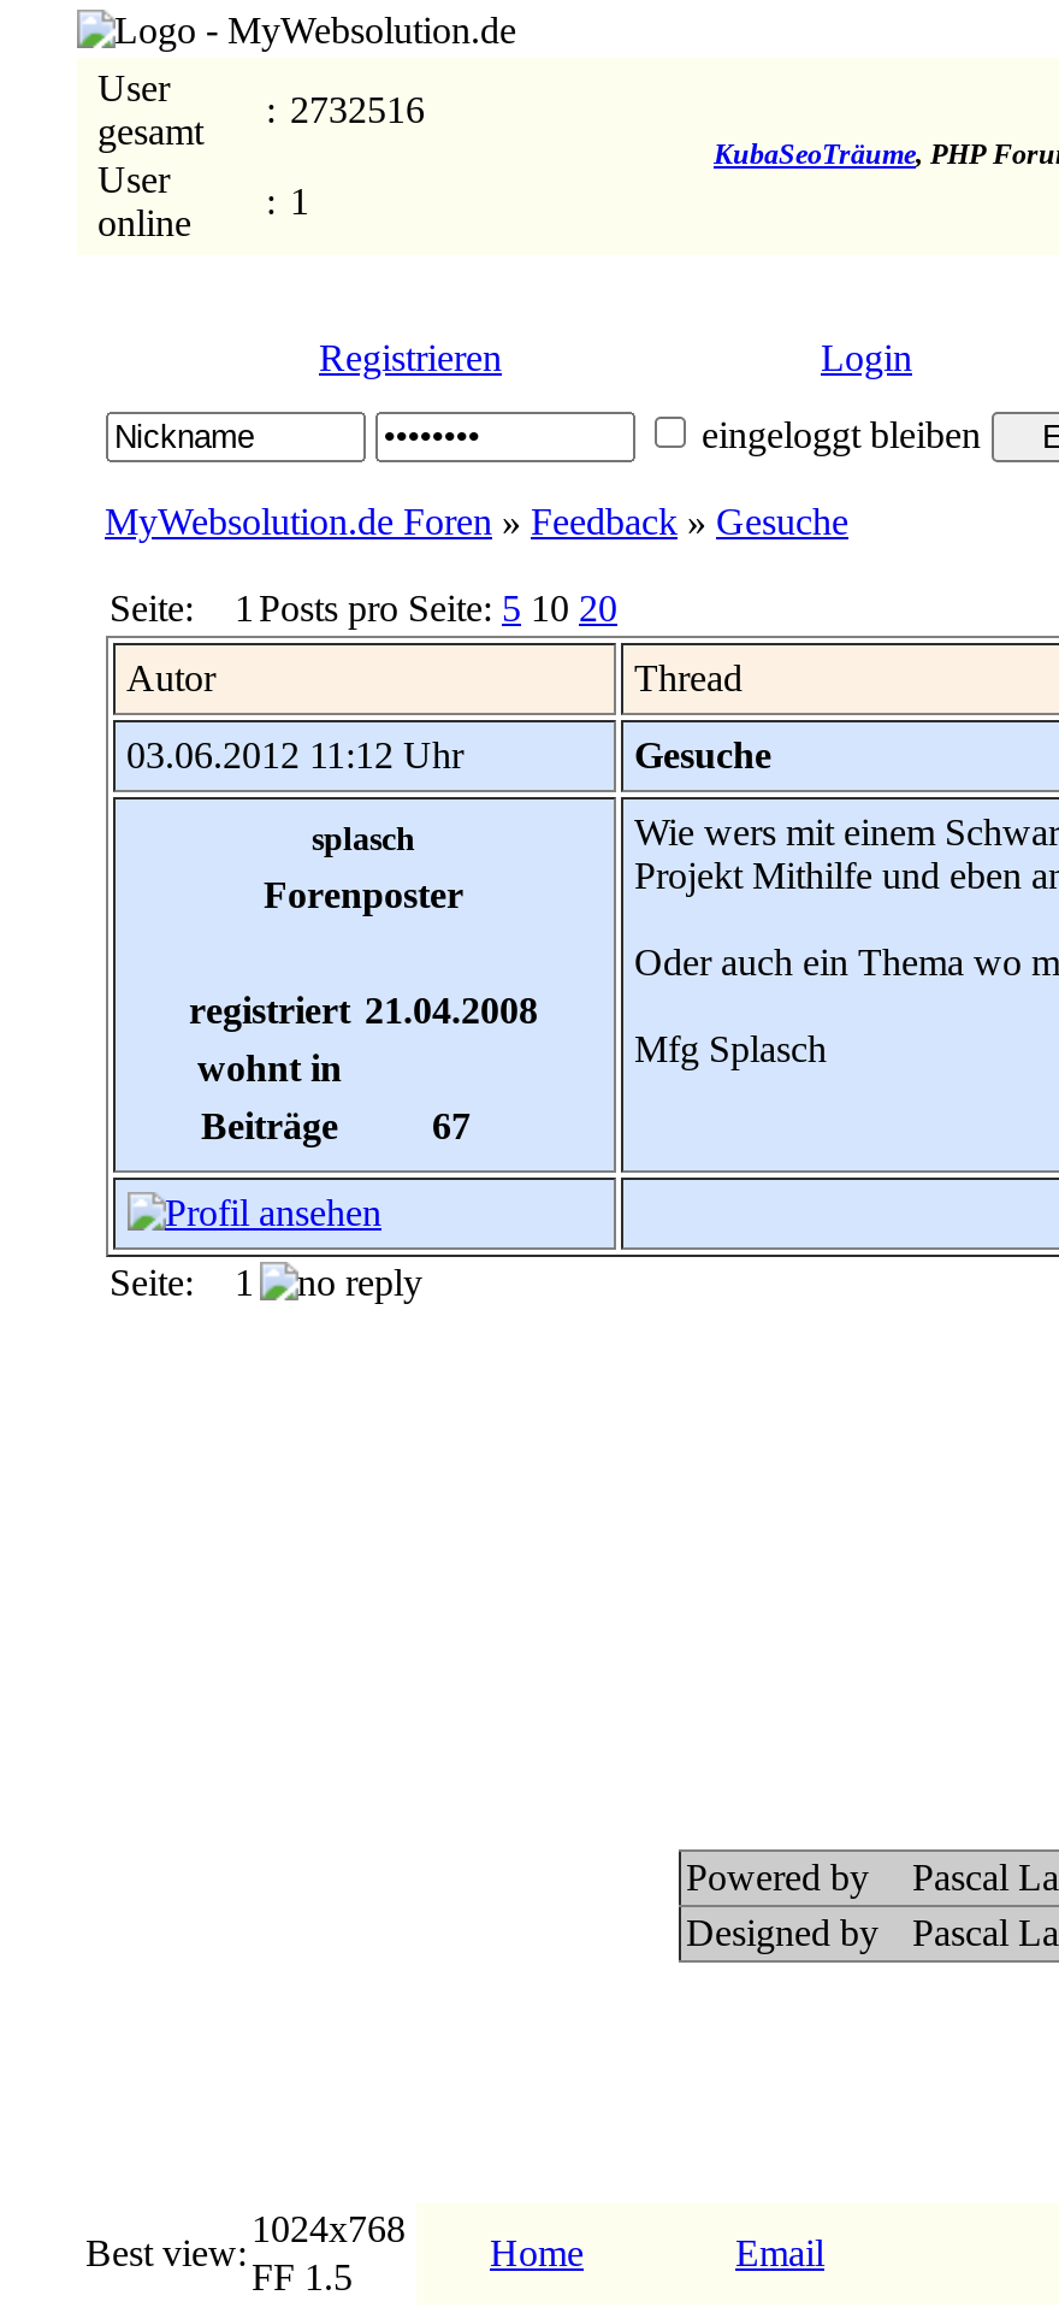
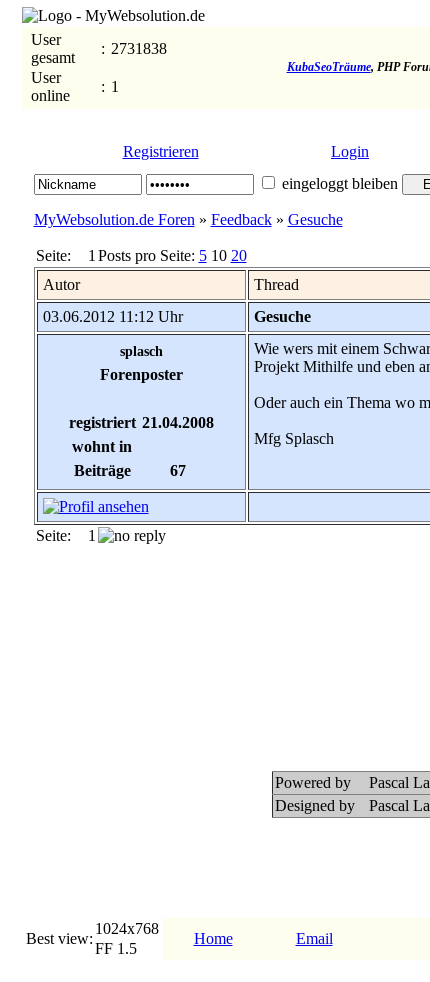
- : 2732516
+ : 2731838
